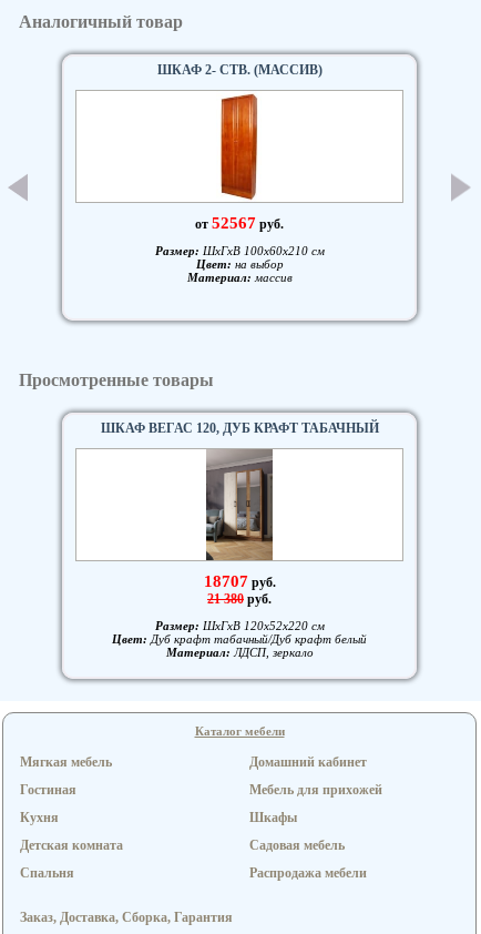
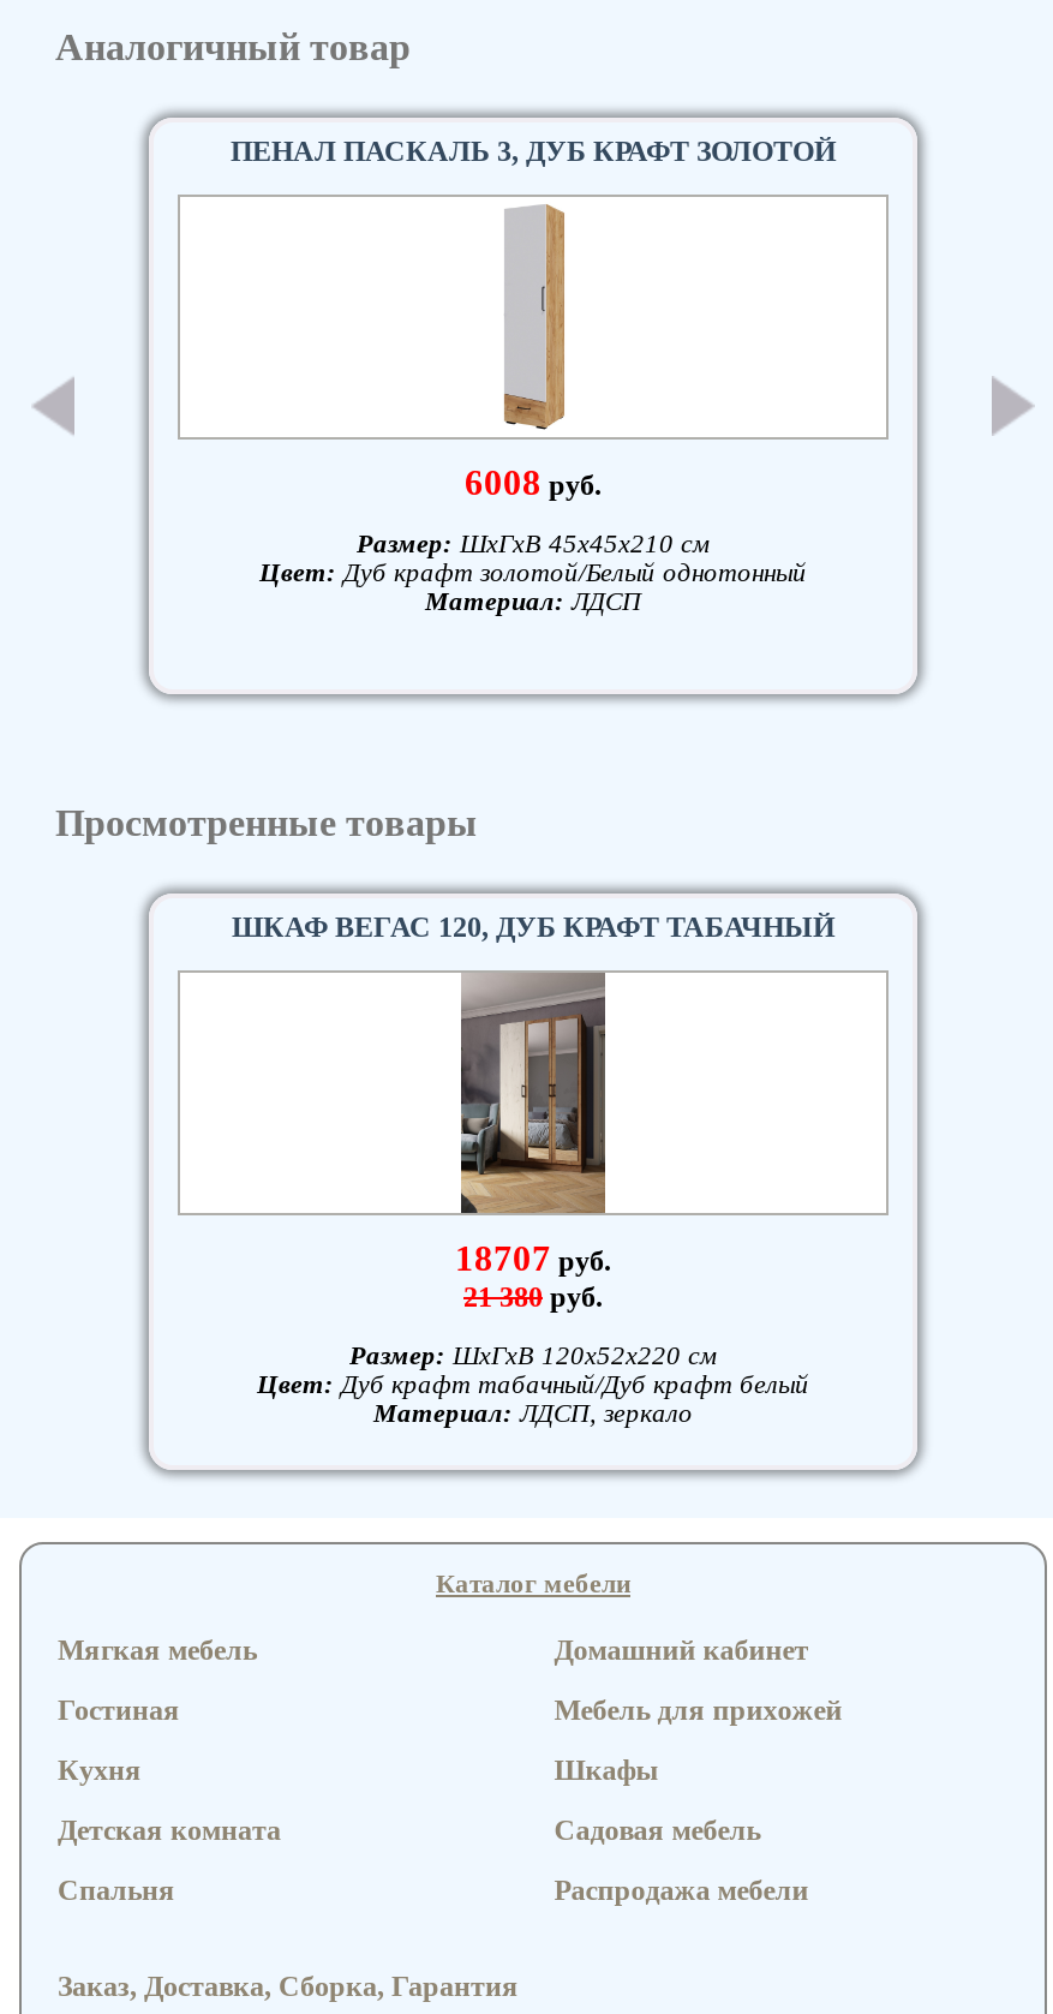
- ШКАФ 2- СТВ. (МАССИВ)
+ ПЕНАЛ ПАСКАЛЬ 3, ДУБ КРАФТ ЗОЛОТОЙ

- [image]
- от 52567 руб.
+ [image]
+ 6008 руб.

- Размер: ШxГxВ 100x60x210 см
- Цвет: на выбор
- Материал: массив
+ Размер: ШxГxВ 45x45x210 см
+ Цвет: Дуб крафт золотой/Белый однотонный
+ Материал: ЛДСП
